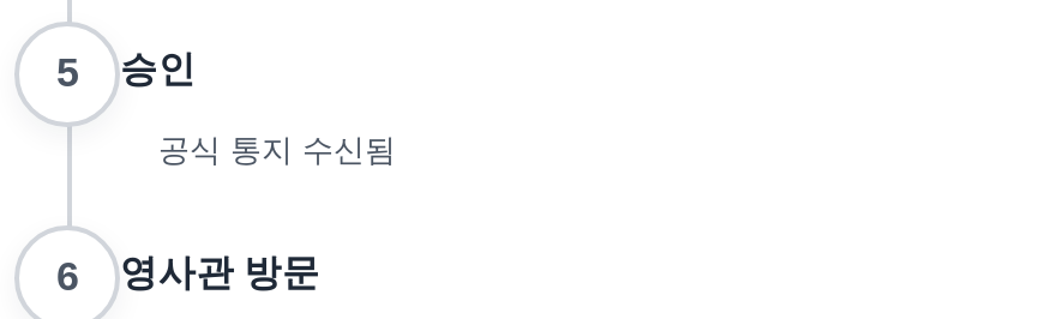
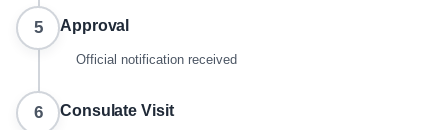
- 승인
+ Approval

- 공식 통지 수신됨
+ Official notification received

- 영사관 방문
+ Consulate Visit
